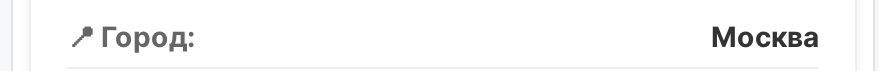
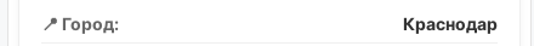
- Москва
+ Краснодар
